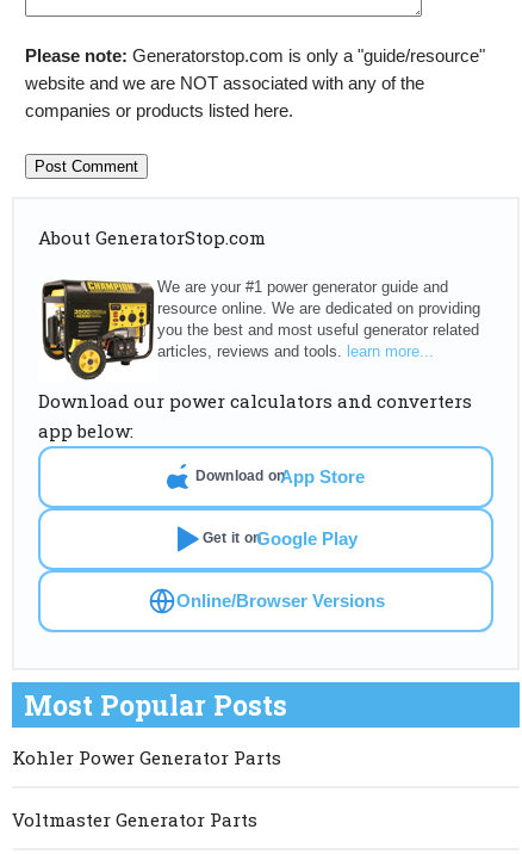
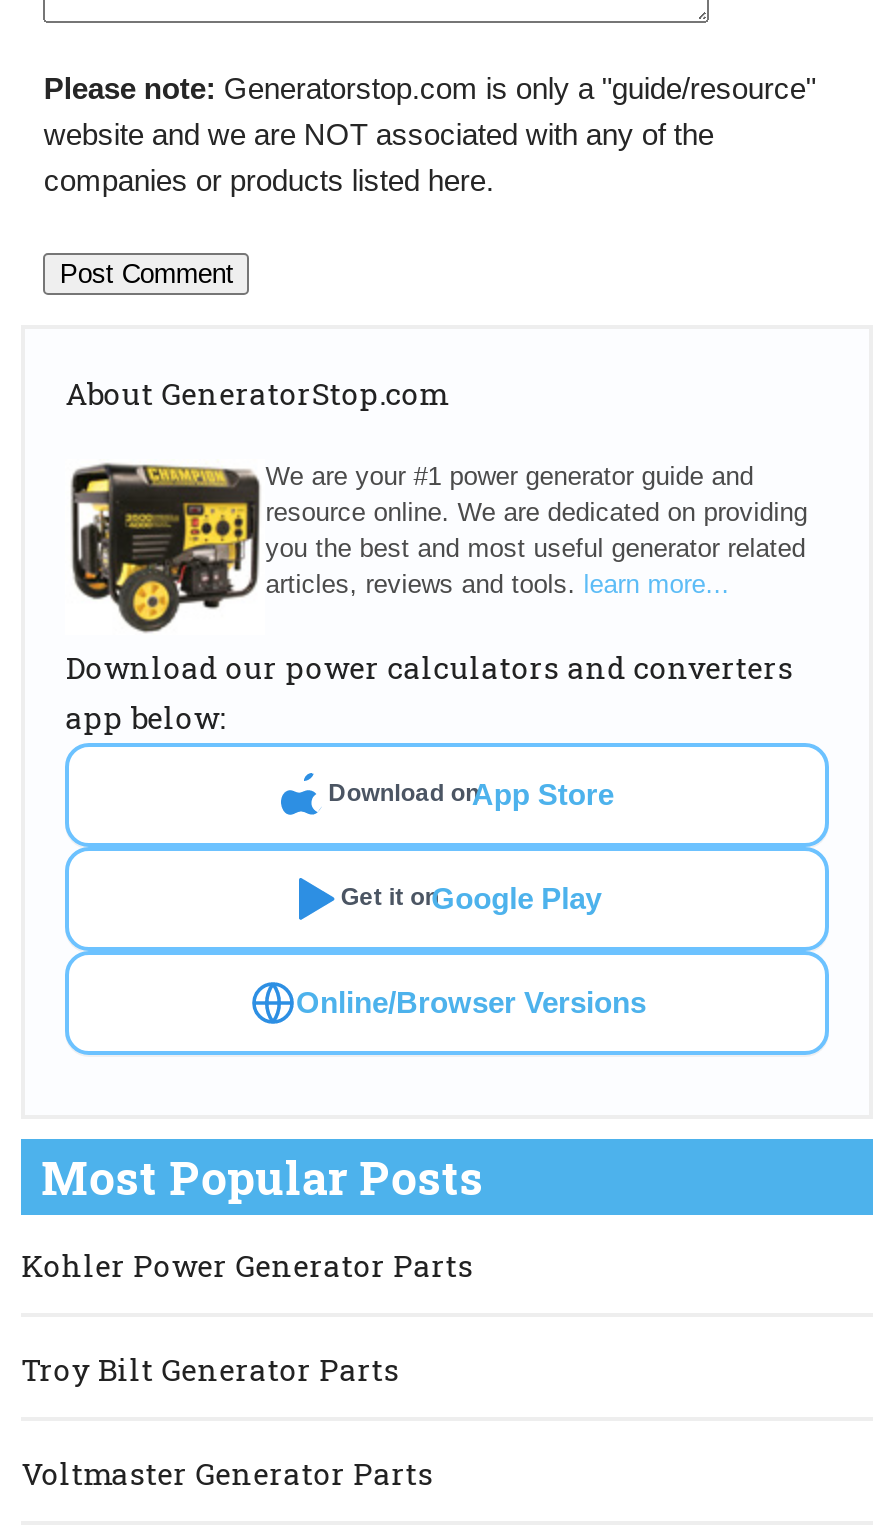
+ Troy Bilt Generator Parts
